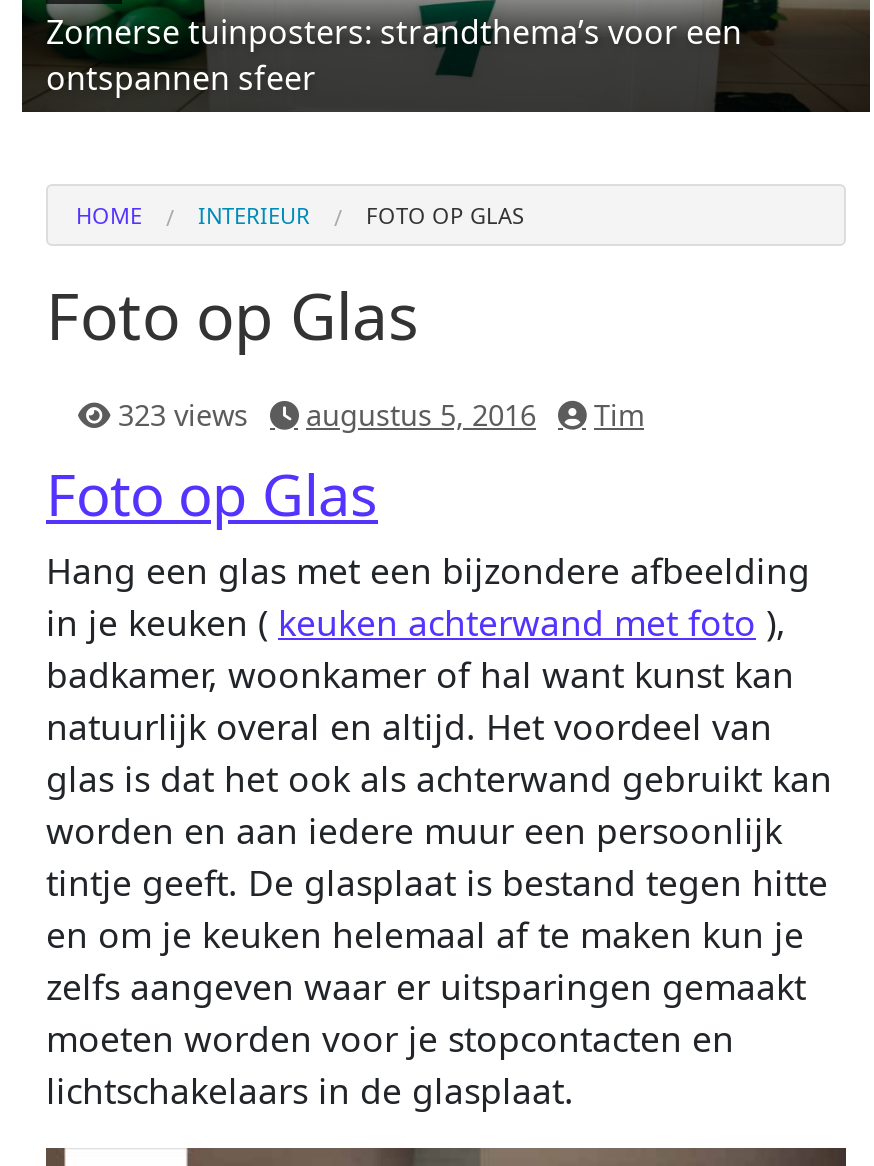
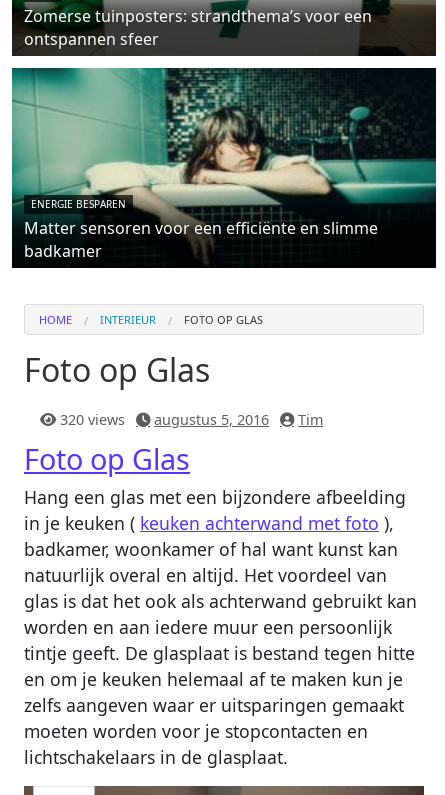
+ [image]
+ ENERGIE BESPAREN
+ Matter sensoren voor een efficiënte en slimme
+ badkamer

- 323 views augustus 5, 2016 Tim
+ 320 views augustus 5, 2016 Tim
